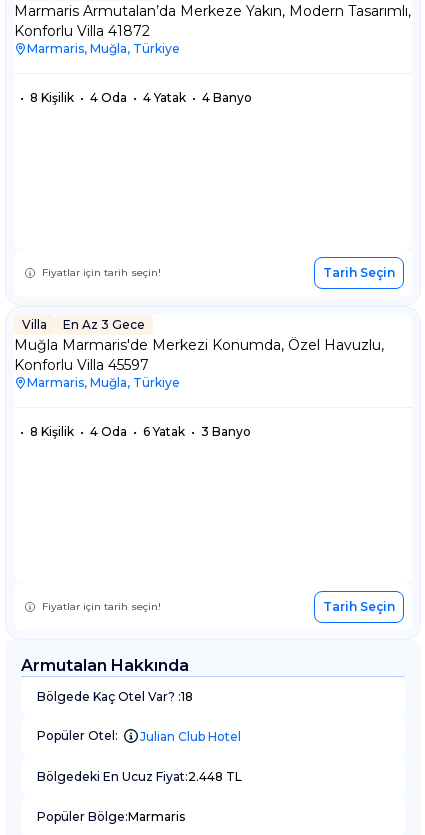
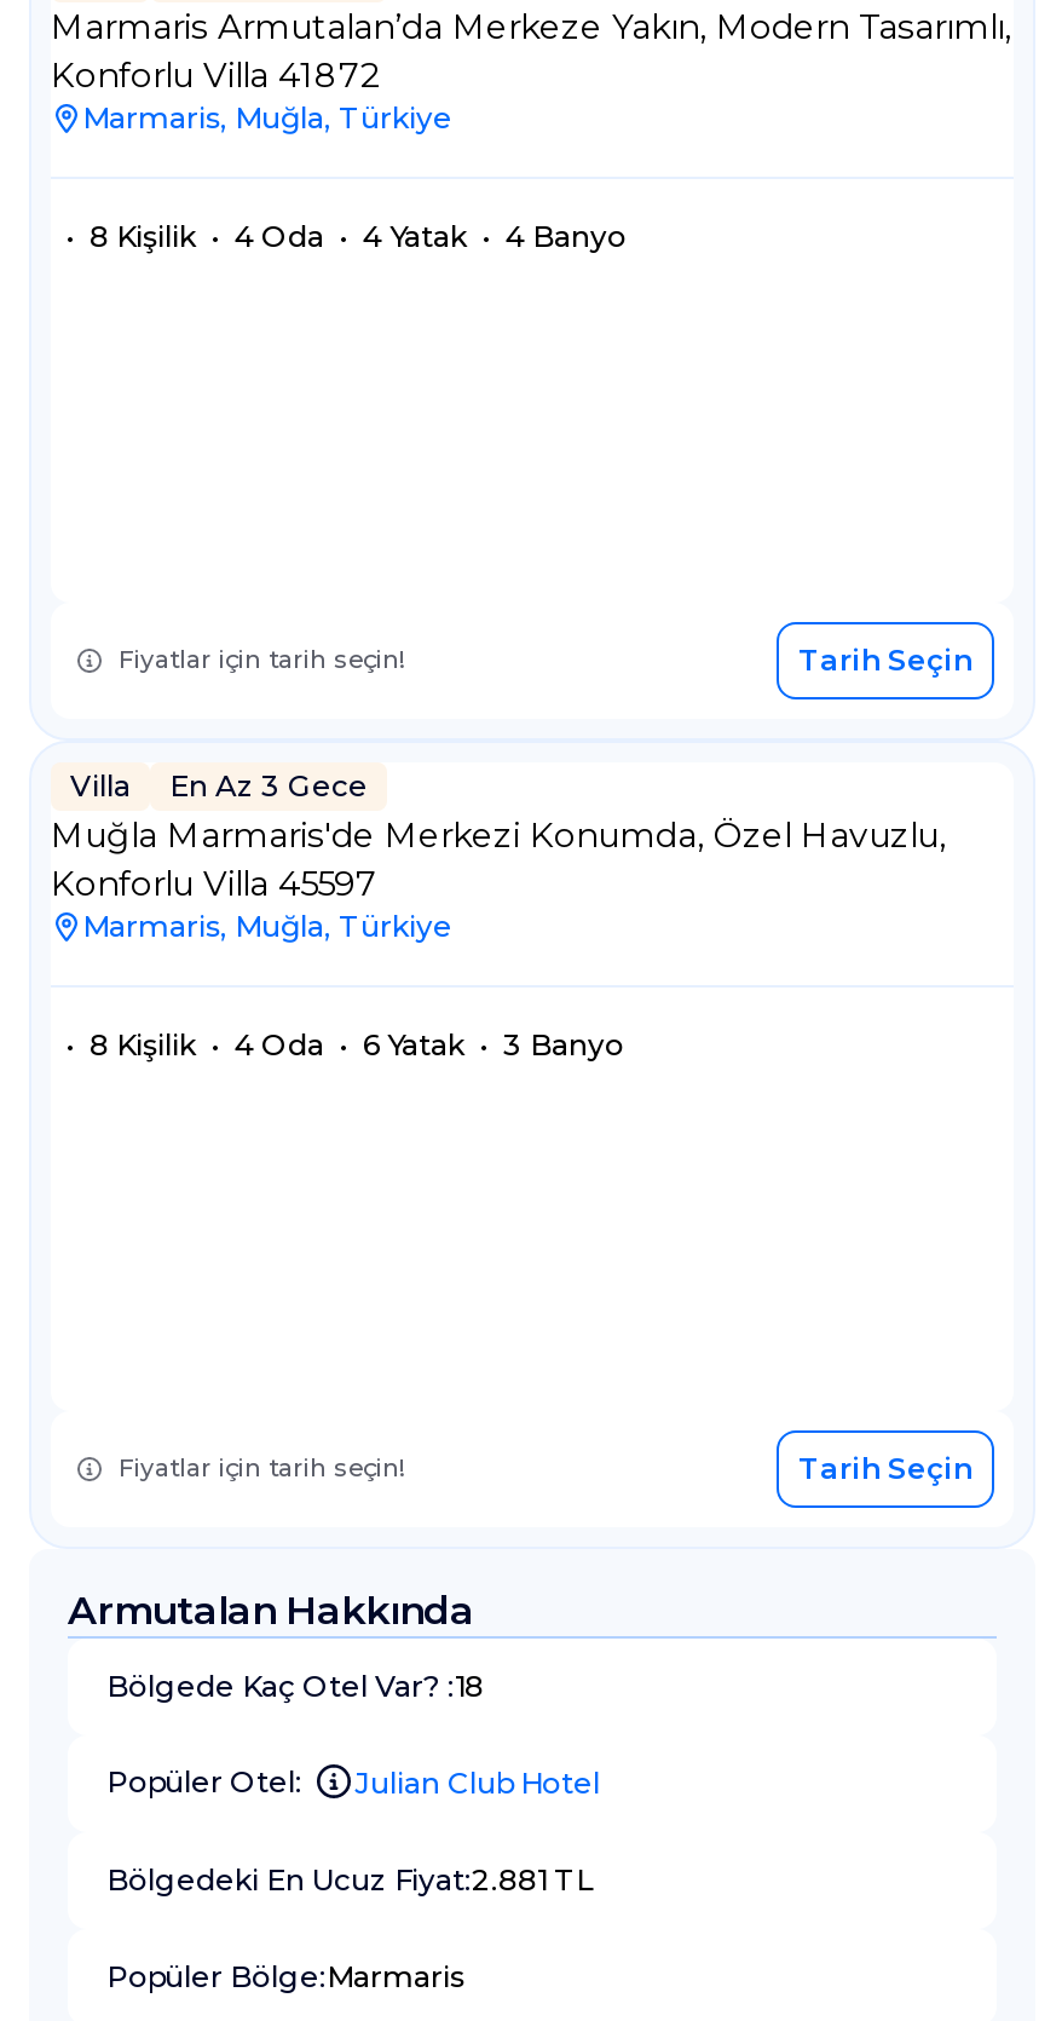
- Bölgedeki En Ucuz Fiyat:2.448 TL
+ Bölgedeki En Ucuz Fiyat:2.881 TL
